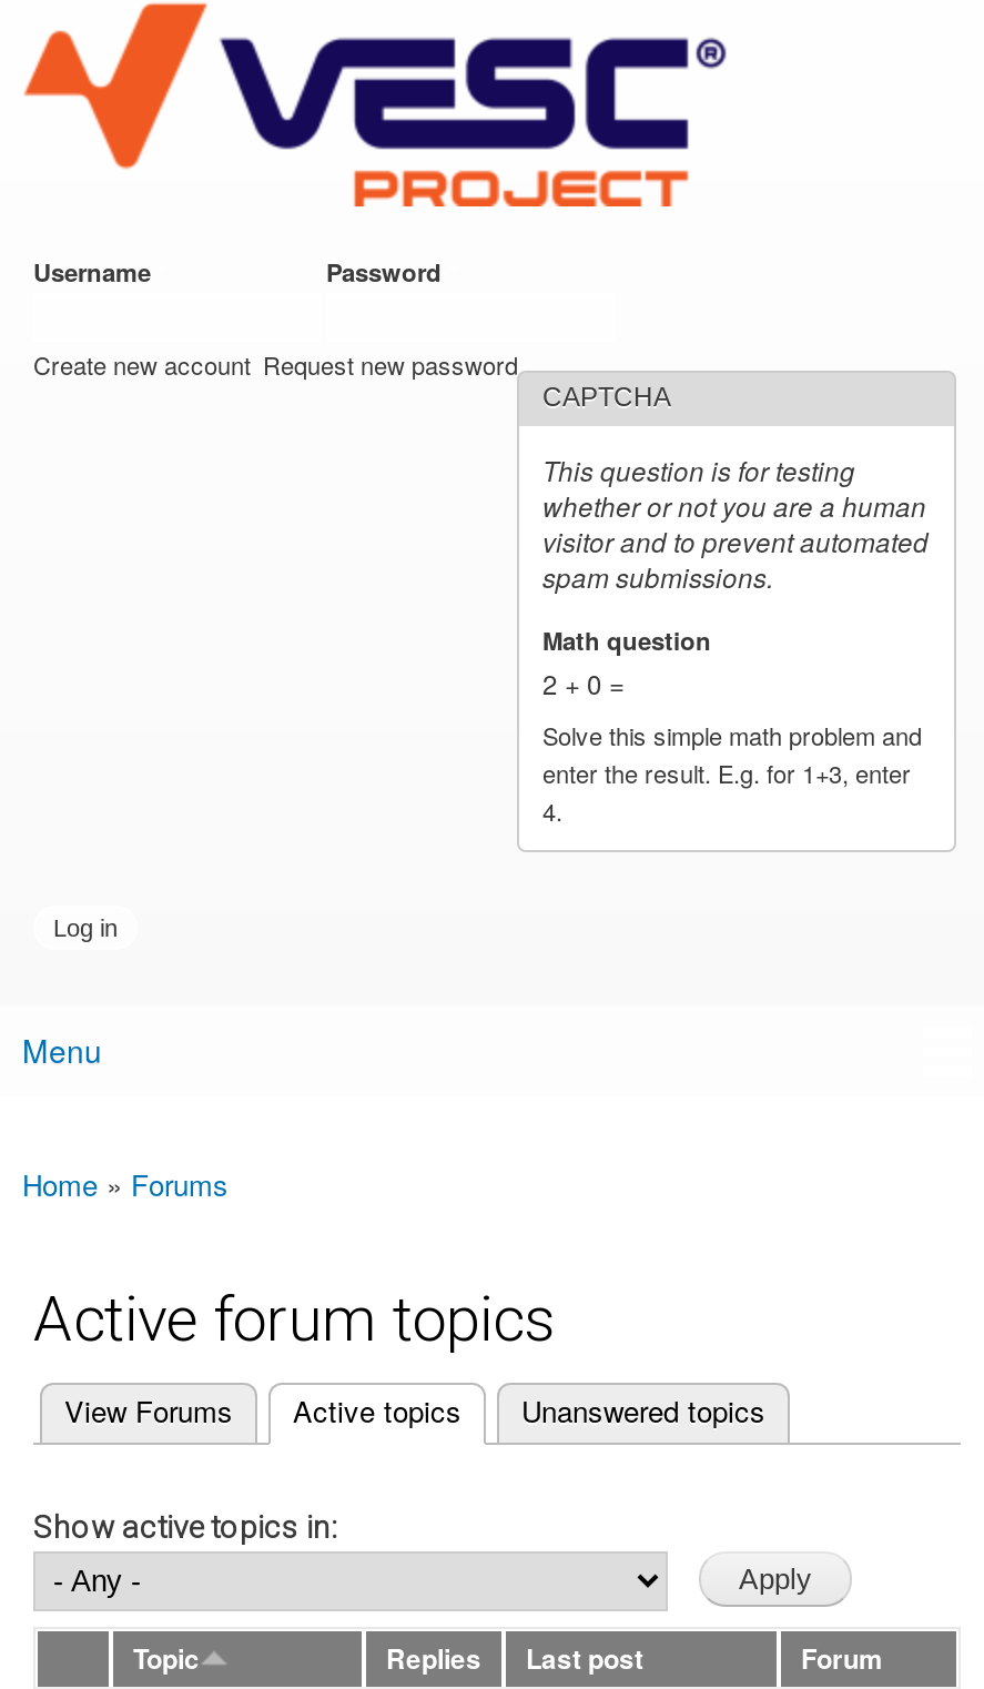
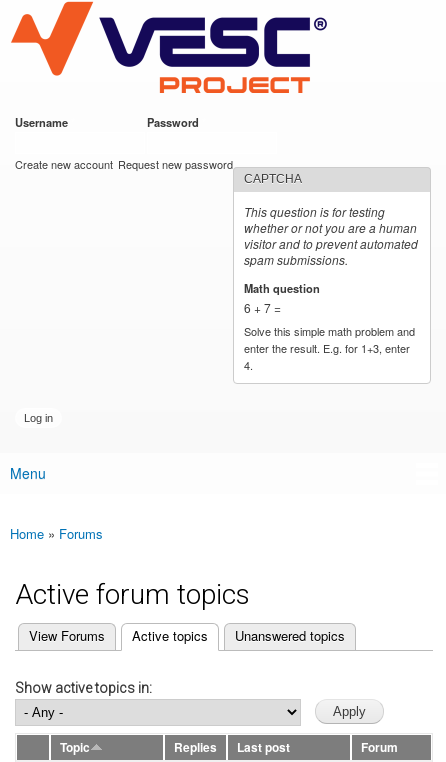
- 2 + 0 =
+ 6 + 7 =
